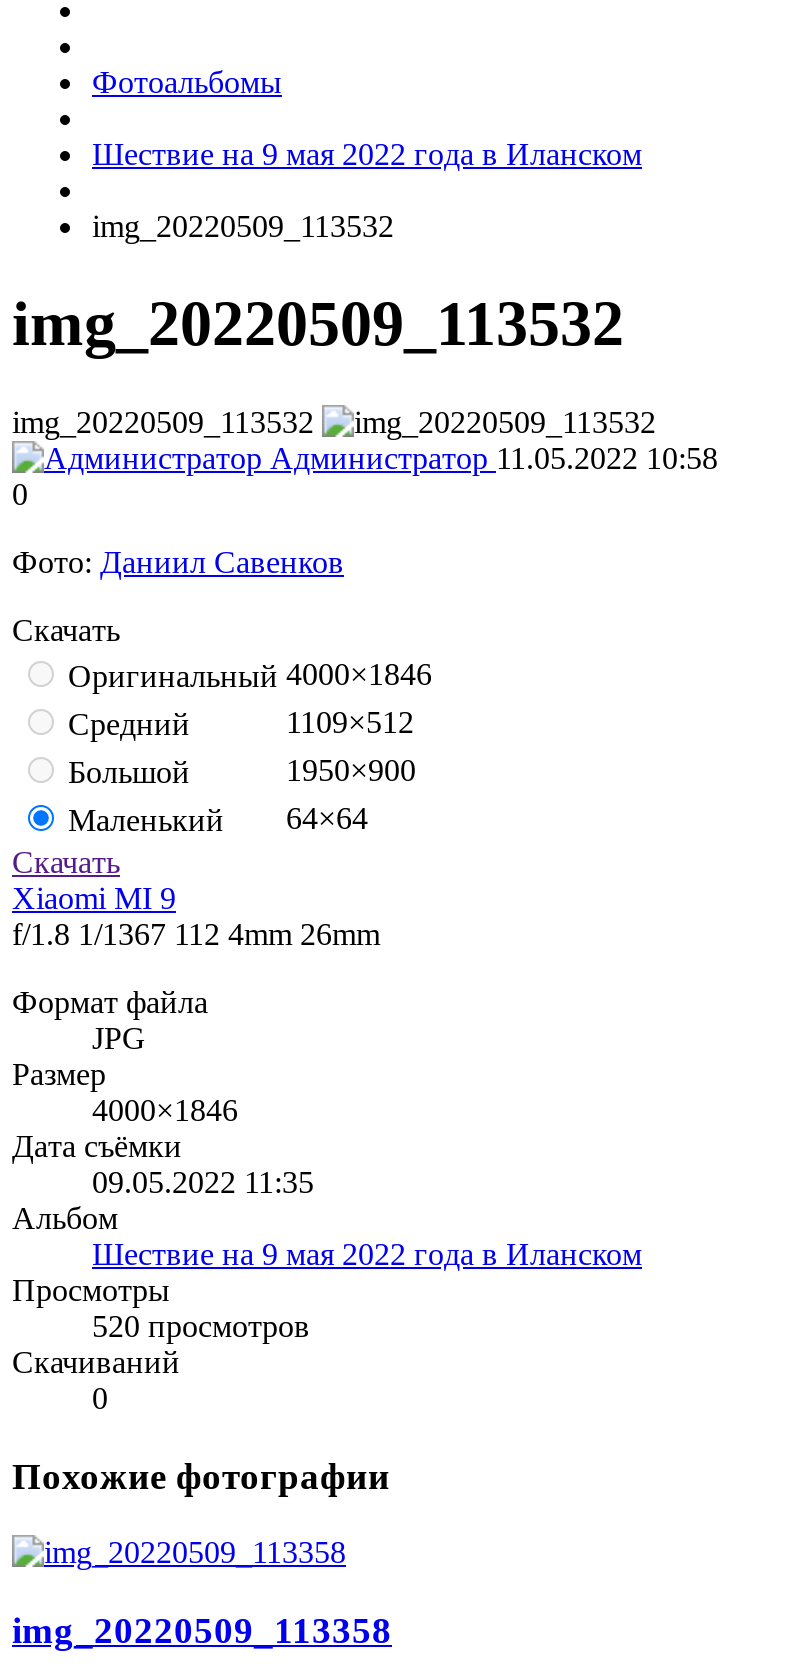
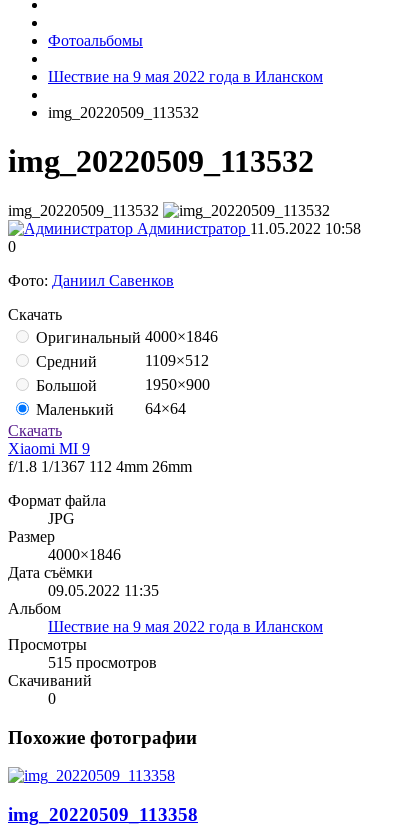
- 520 просмотров
+ 515 просмотров
